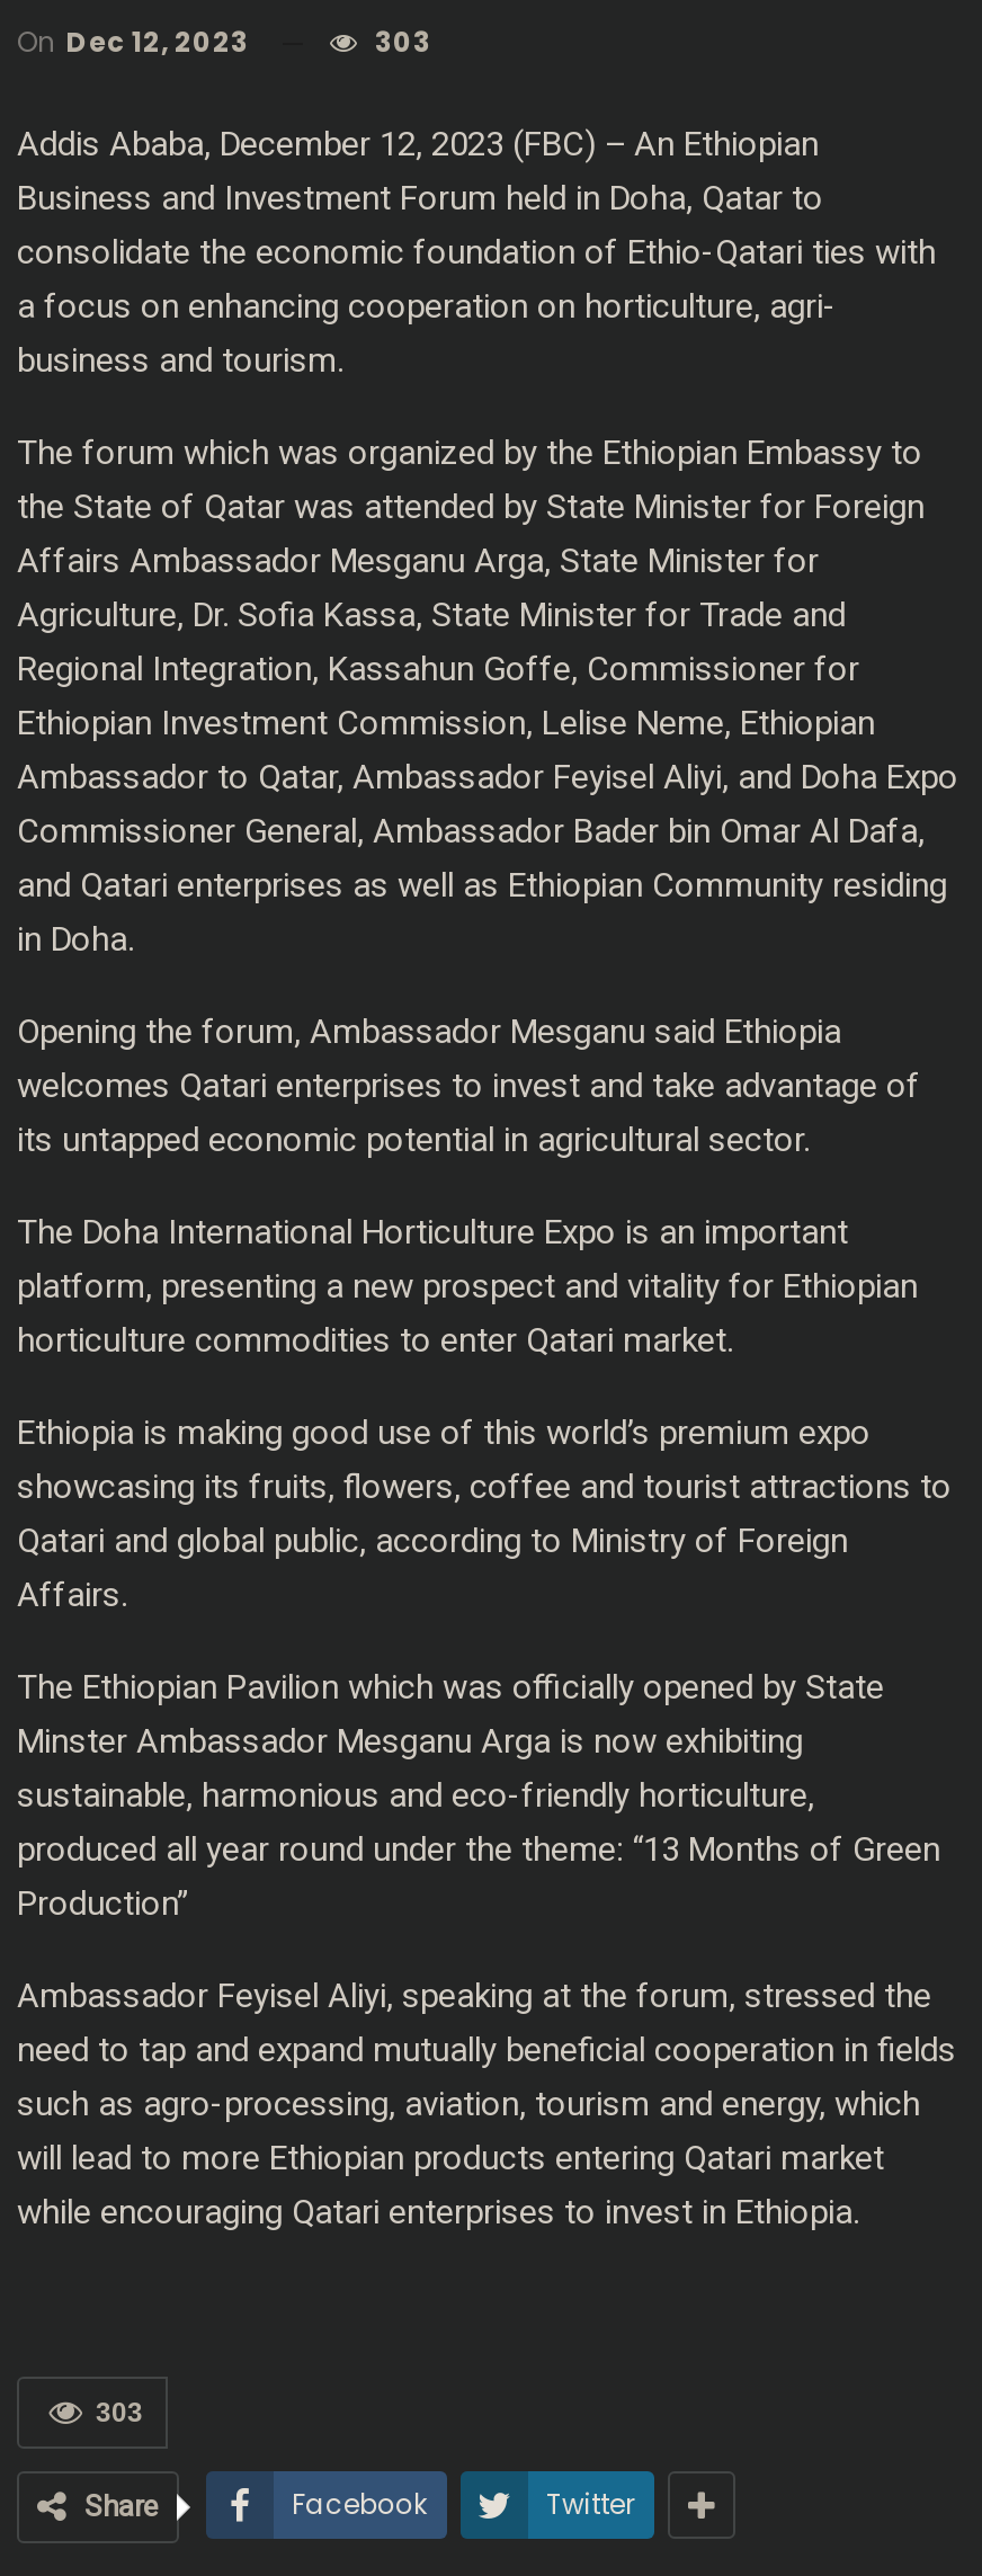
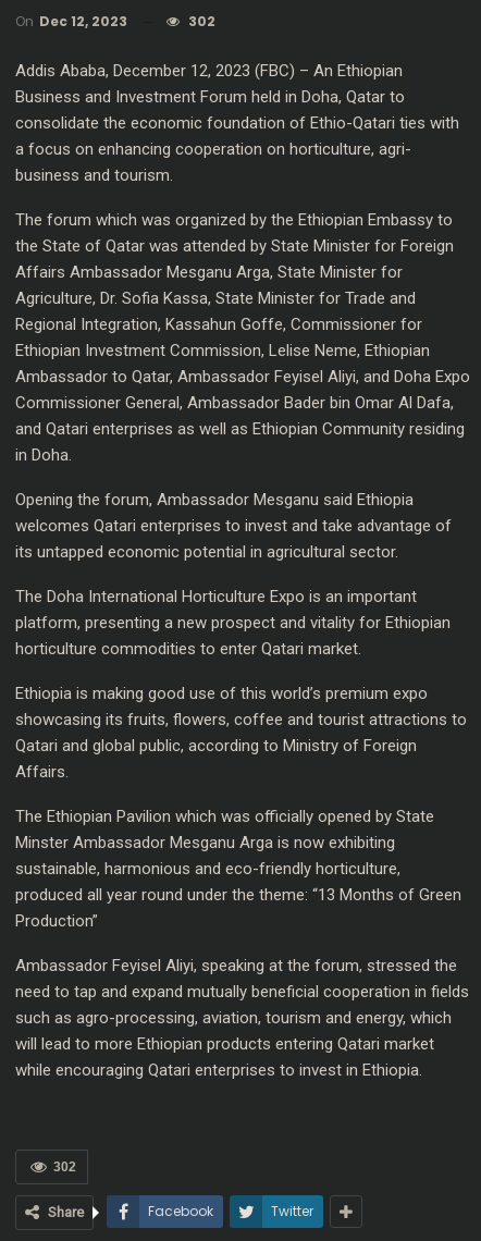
- 303
+ 302

- 303
+ 302
